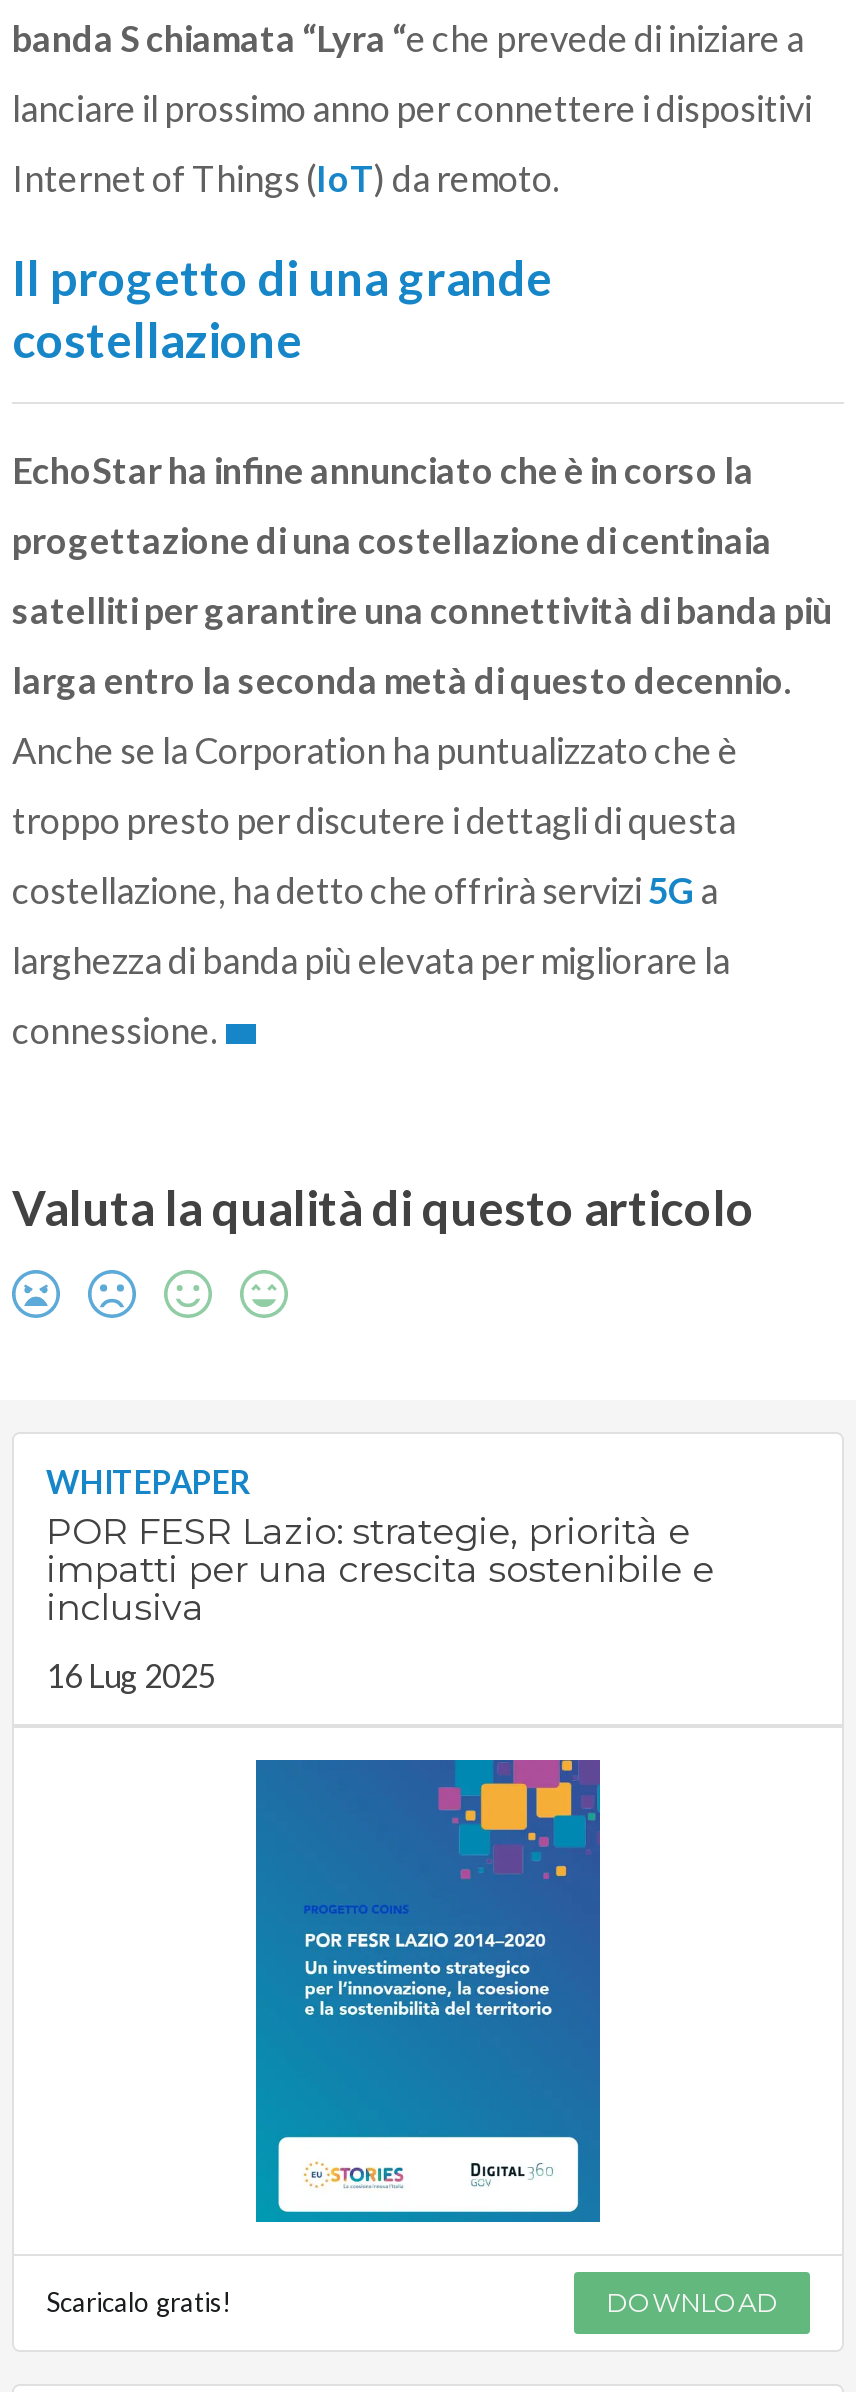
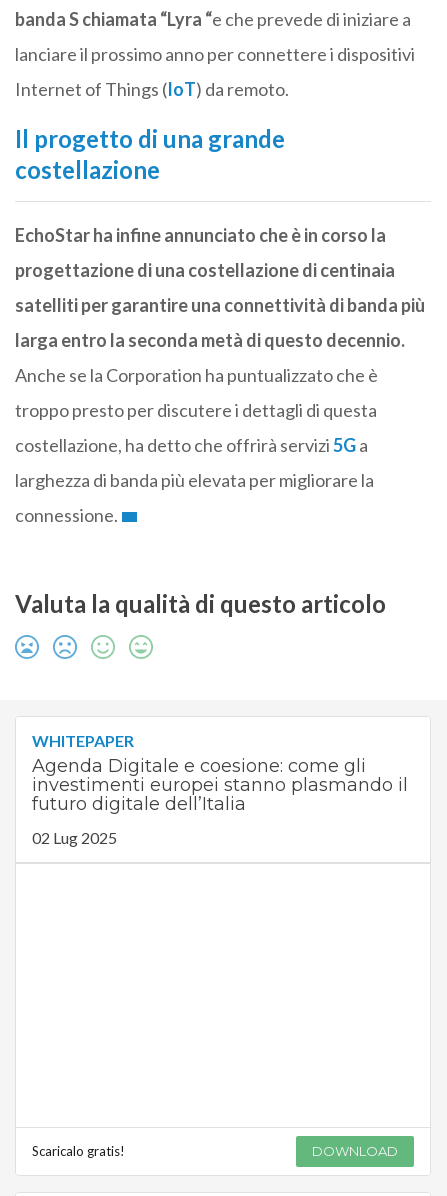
- POR FESR Lazio: strategie, priorità e
- impatti per una crescita sostenibile e
- inclusiva
+ Agenda Digitale e coesione: come gli
+ investimenti europei stanno plasmando il
+ futuro digitale dell’Italia

- 16 Lug 2025
+ 02 Lug 2025

- [image]
